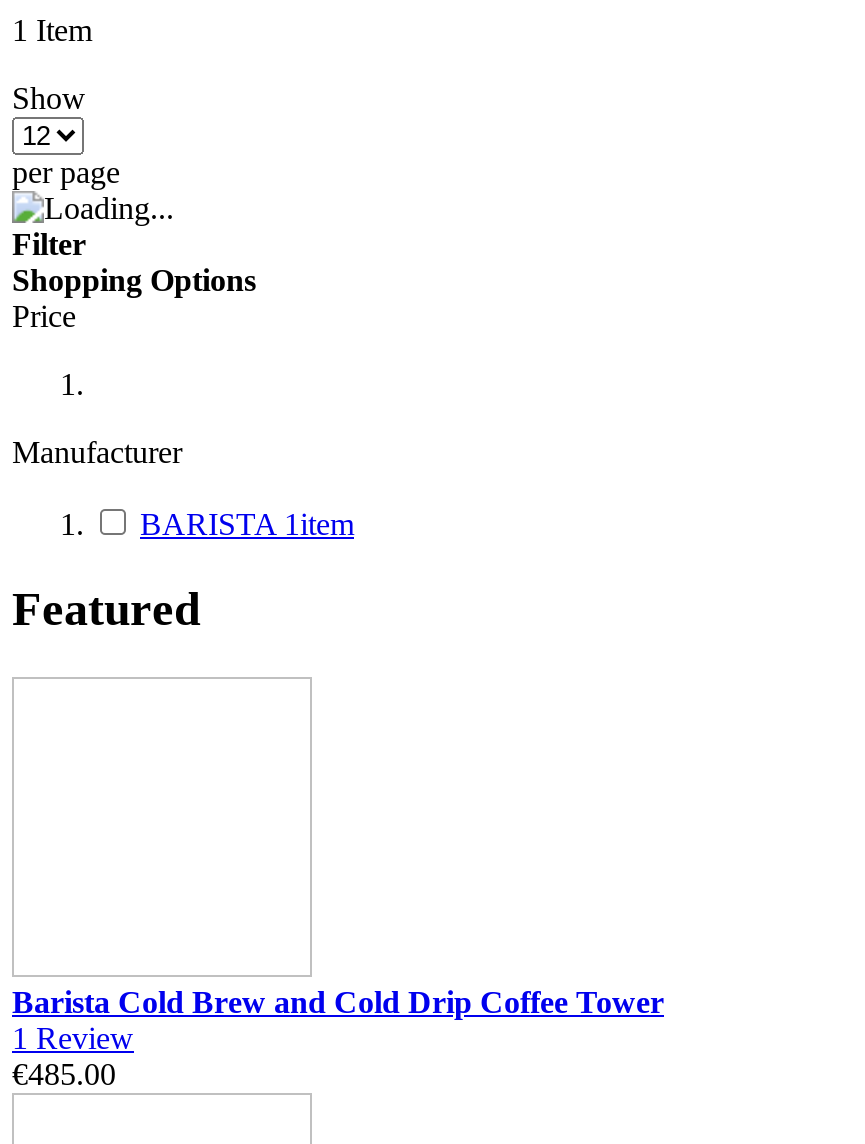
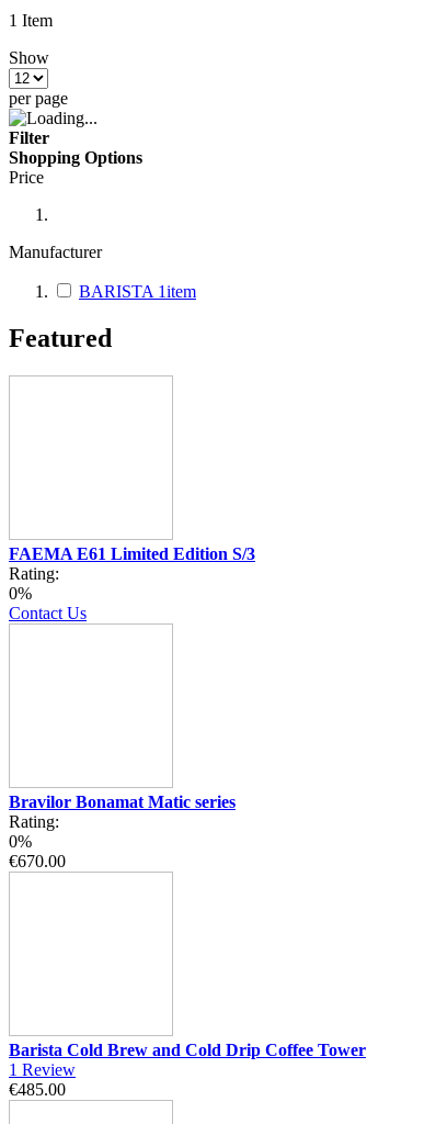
+ FAEMA E61 Limited Edition S/3
+ Rating:
+ 0%
+ Contact Us

+ Bravilor Bonamat Matic series
+ Rating:
+ 0%
+ €670.00
